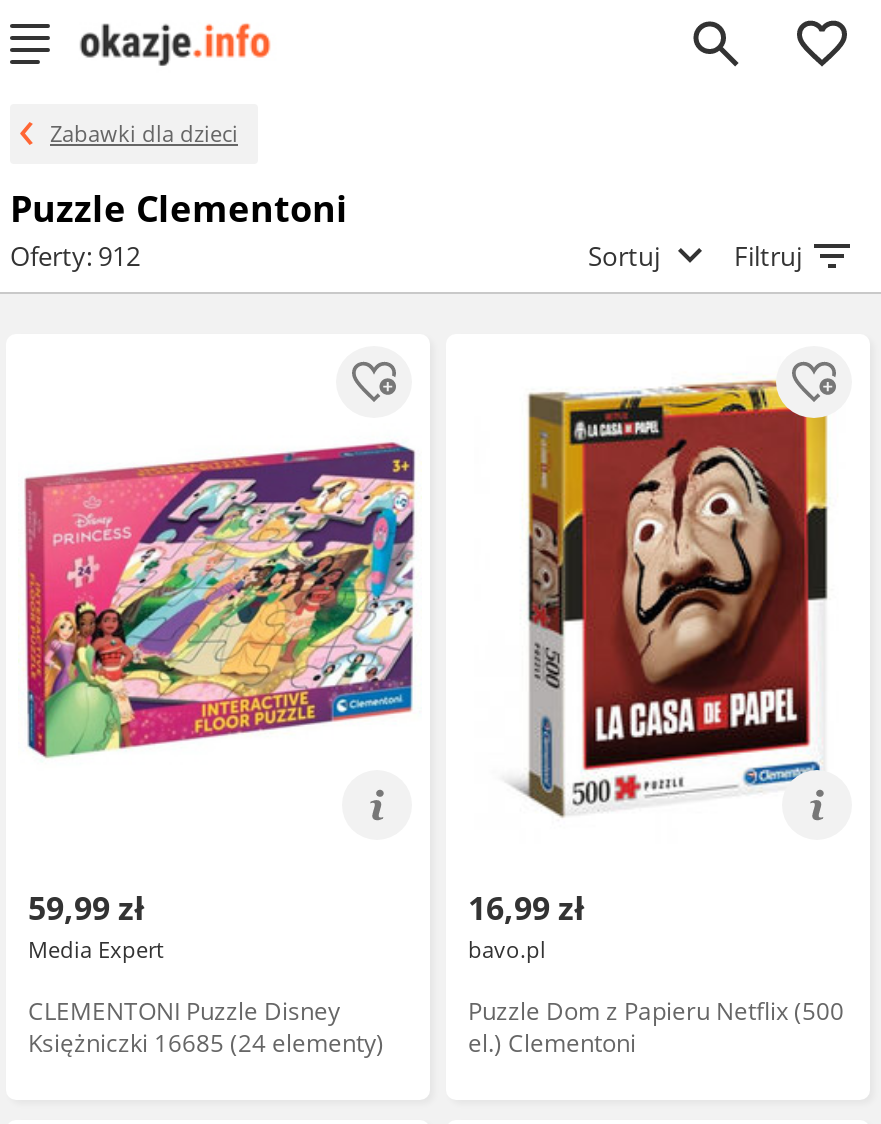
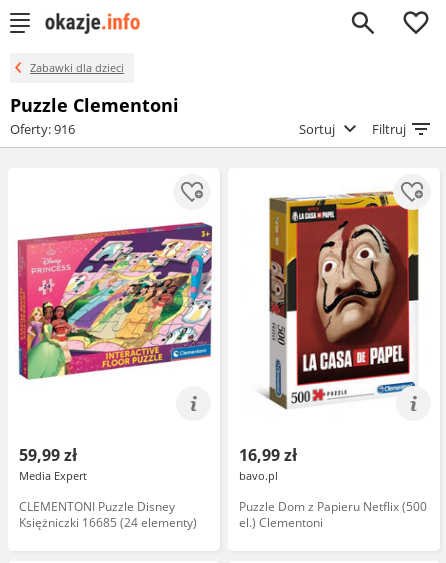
- Oferty: 912
+ Oferty: 916
